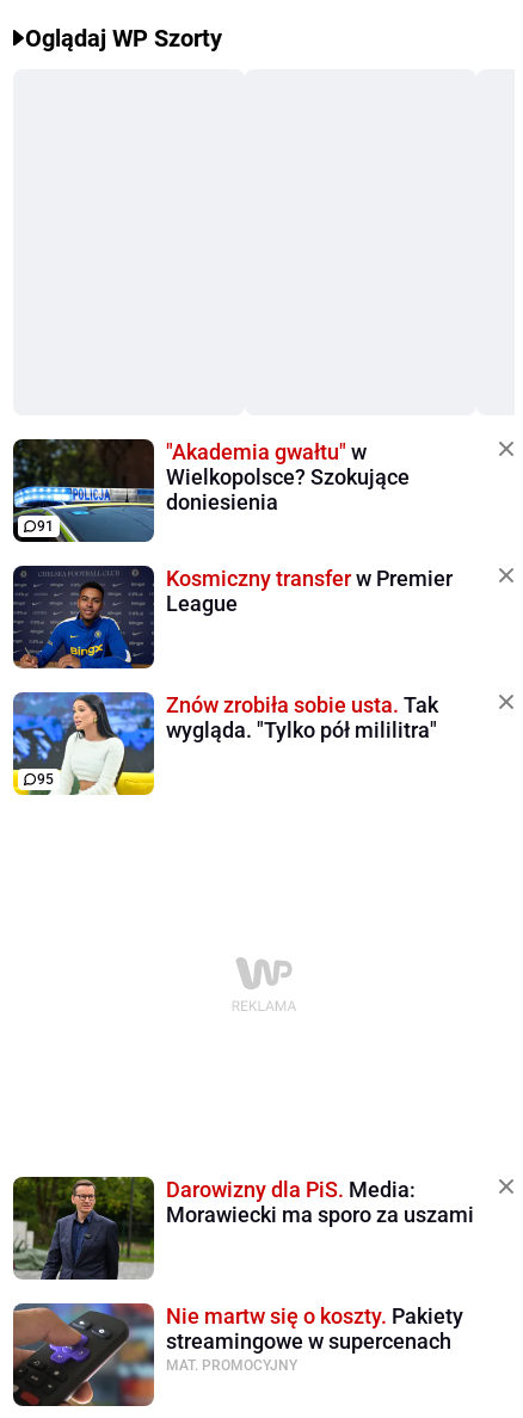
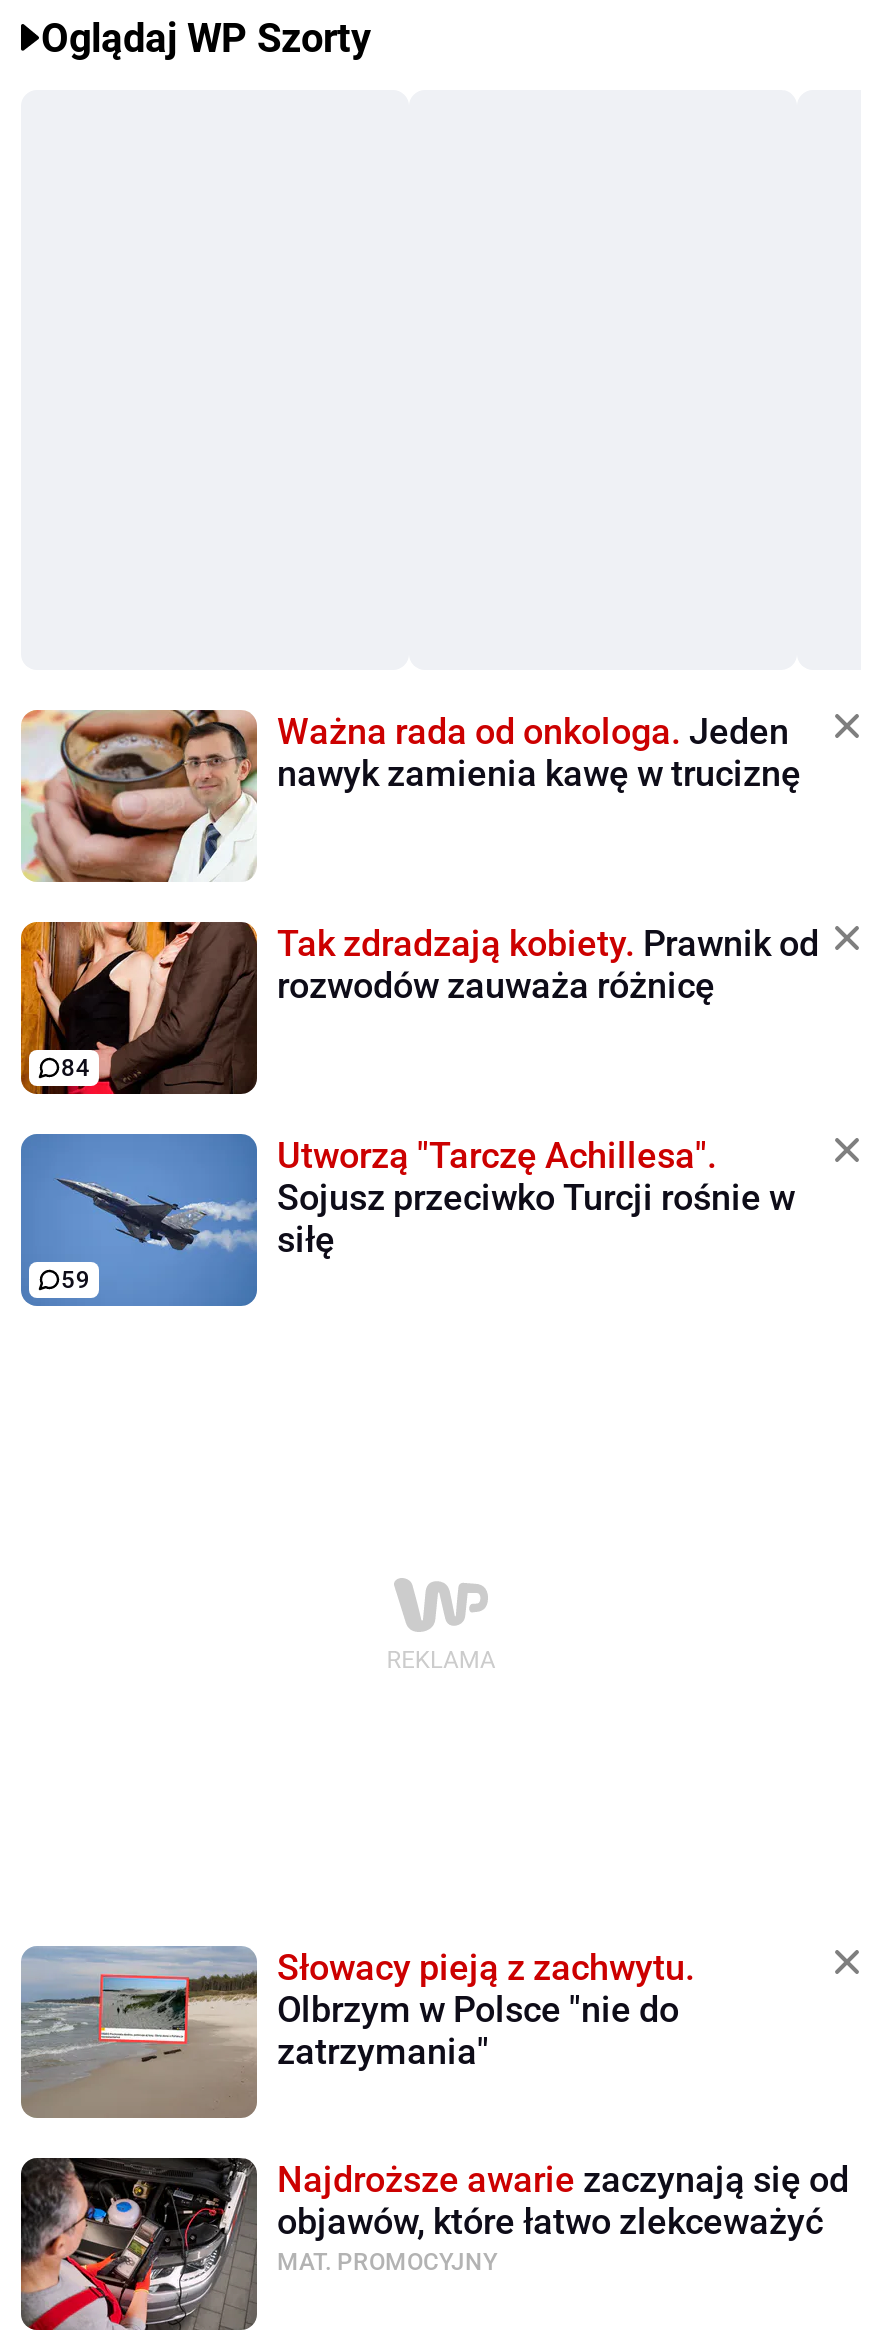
- [image]
- 91
+ [image]
+ Ważna rada od onkologa. Jeden
+ nawyk zamienia kawę w truciznę

- "Akademia gwałtu" w
- Wielkopolsce? Szokujące
- doniesienia
+ 84

- [image]
- Kosmiczny transfer w Premier
- League
+ [image]
+ Tak zdradzają kobiety. Prawnik od
+ rozwodów zauważa różnicę

- [image]
- 95
+ [image]
+ 59

- Znów zrobiła sobie usta. Tak
- wygląda. "Tylko pół mililitra"
+ Utworzą "Tarczę Achillesa".
+ Sojusz przeciwko Turcji rośnie w
+ siłę

- [image]
- Darowizny dla PiS. Media:
- Morawiecki ma sporo za uszami
+ [image]
+ Słowacy pieją z zachwytu.
+ Olbrzym w Polsce "nie do
+ zatrzymania"

- [image]
- Nie martw się o koszty. Pakiety
- streamingowe w supercenach
+ [image]
+ Najdroższe awarie zaczynają się od
+ objawów, które łatwo zlekceważyć
